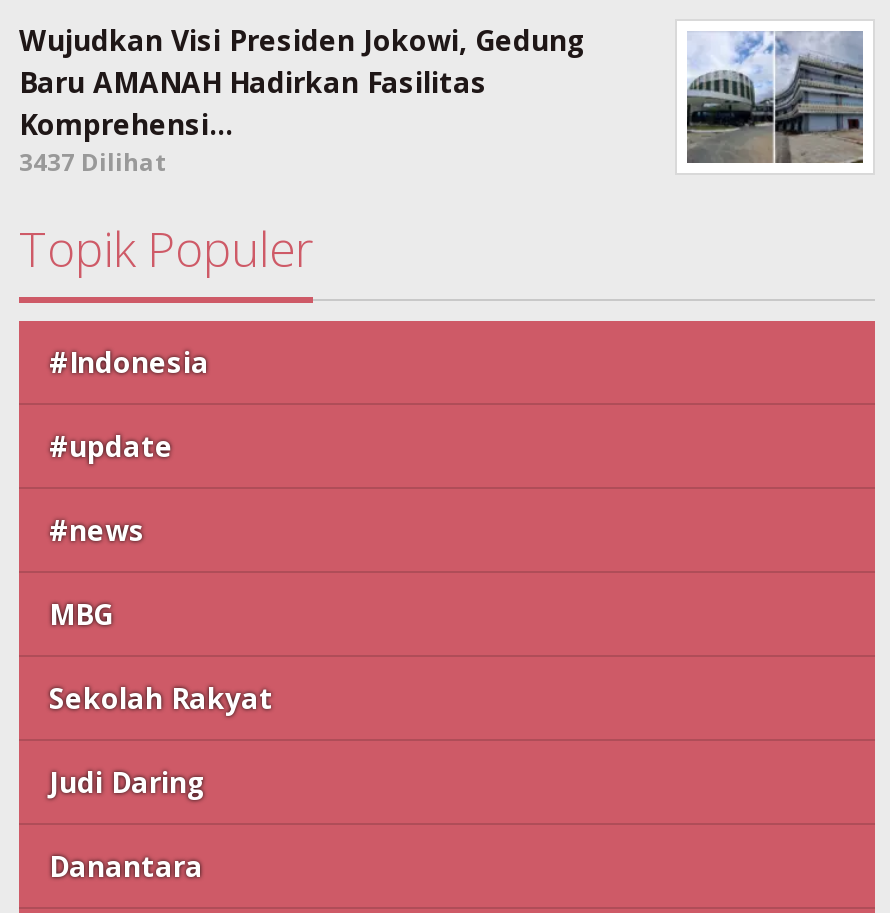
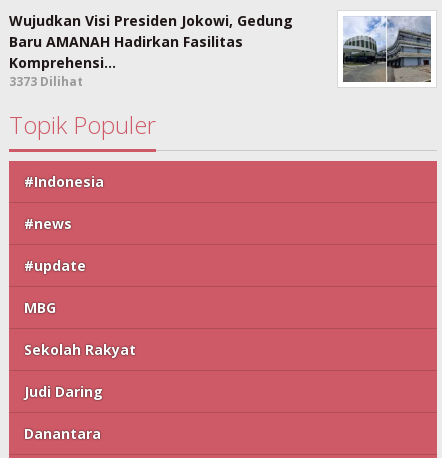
- 3437 Dilihat
+ 3373 Dilihat

moved down: #update

moved up: #news
